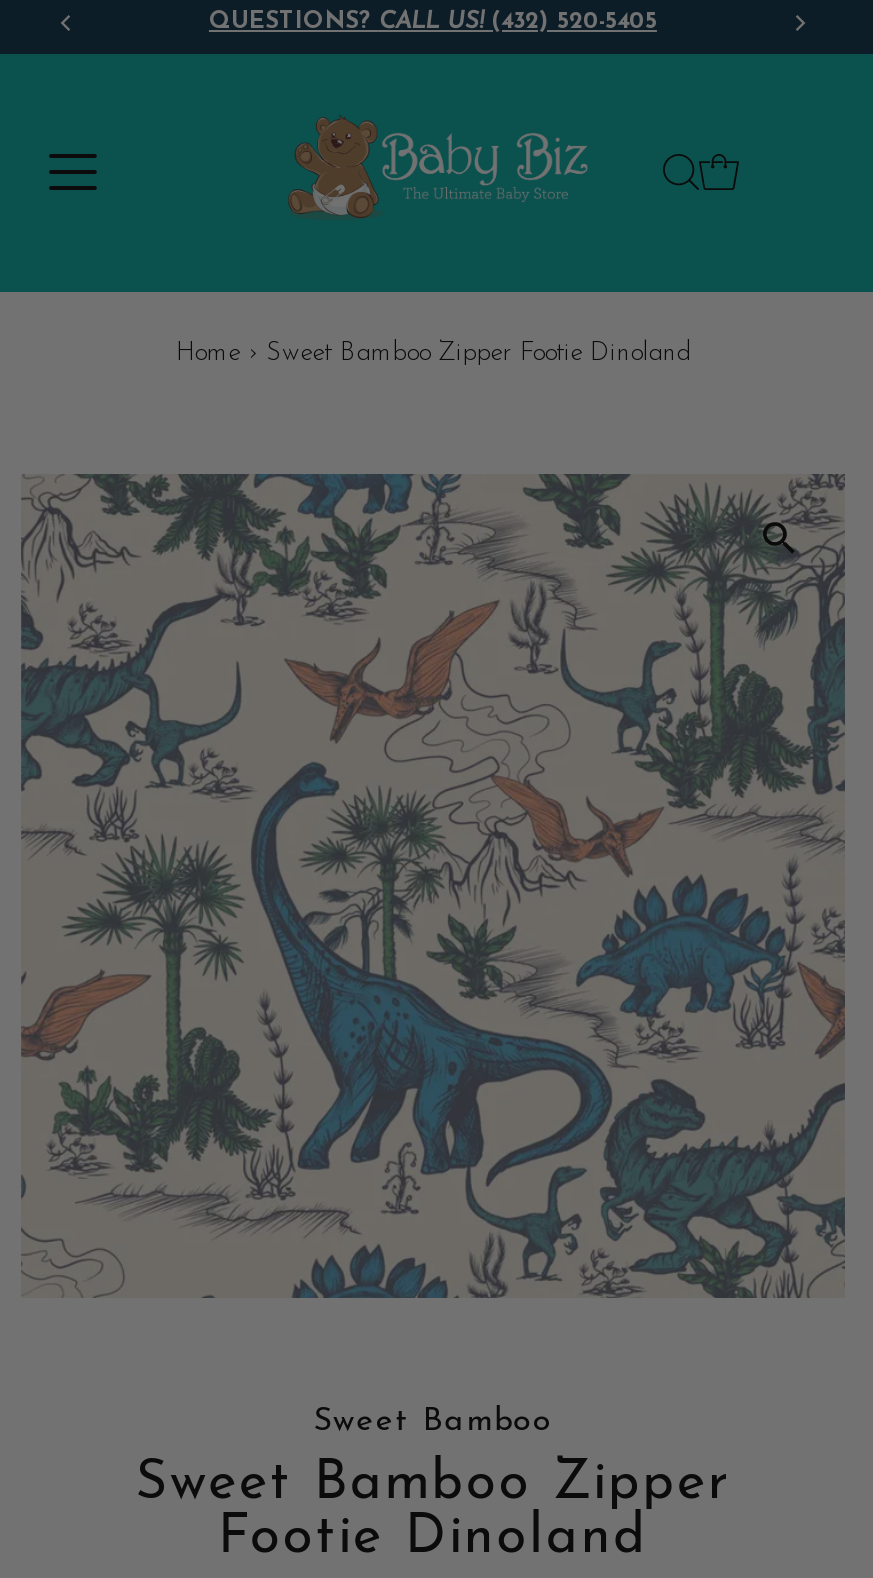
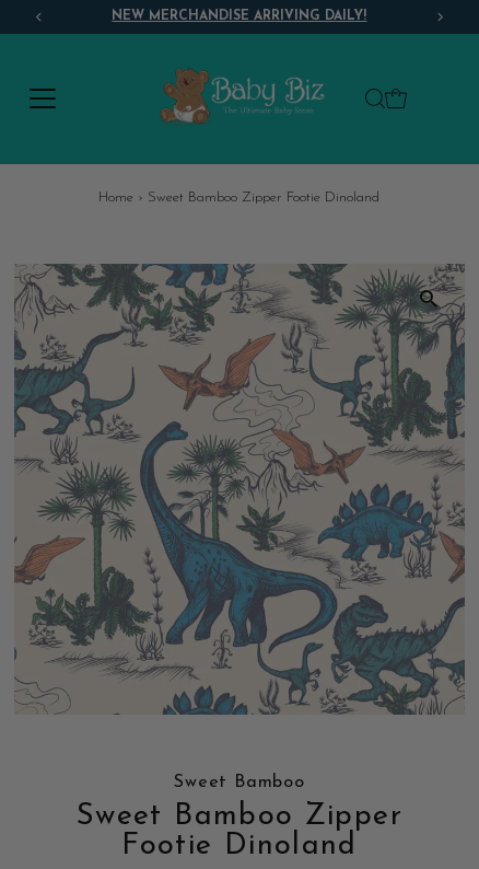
- QUESTIONS? CALL US! (432) 520-5405
+ NEW MERCHANDISE ARRIVING DAILY!
